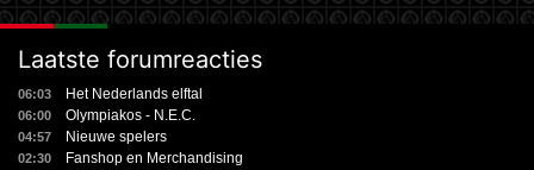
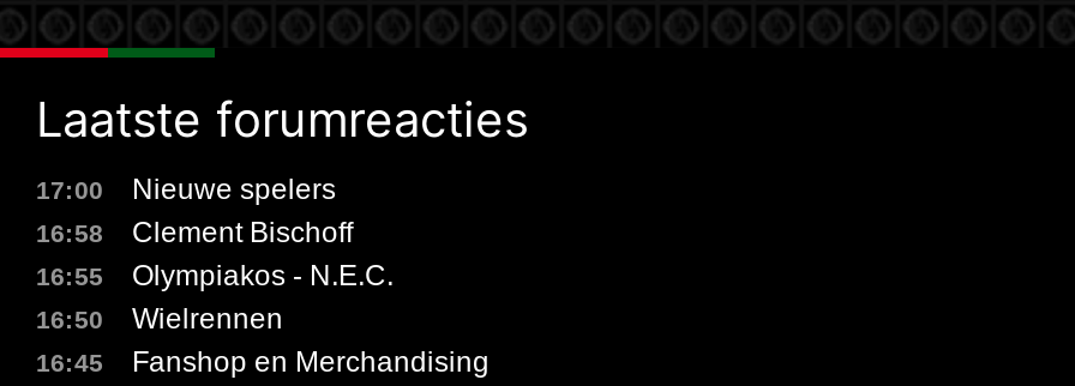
- 06:03
- Het Nederlands elftal
- 06:00
+ 17:00
+ 16:58
+ Clement Bischoff
+ 16:55

- 04:57
- 02:30
+ 16:50
+ Wielrennen
+ 16:45

moved up: Nieuwe spelers
